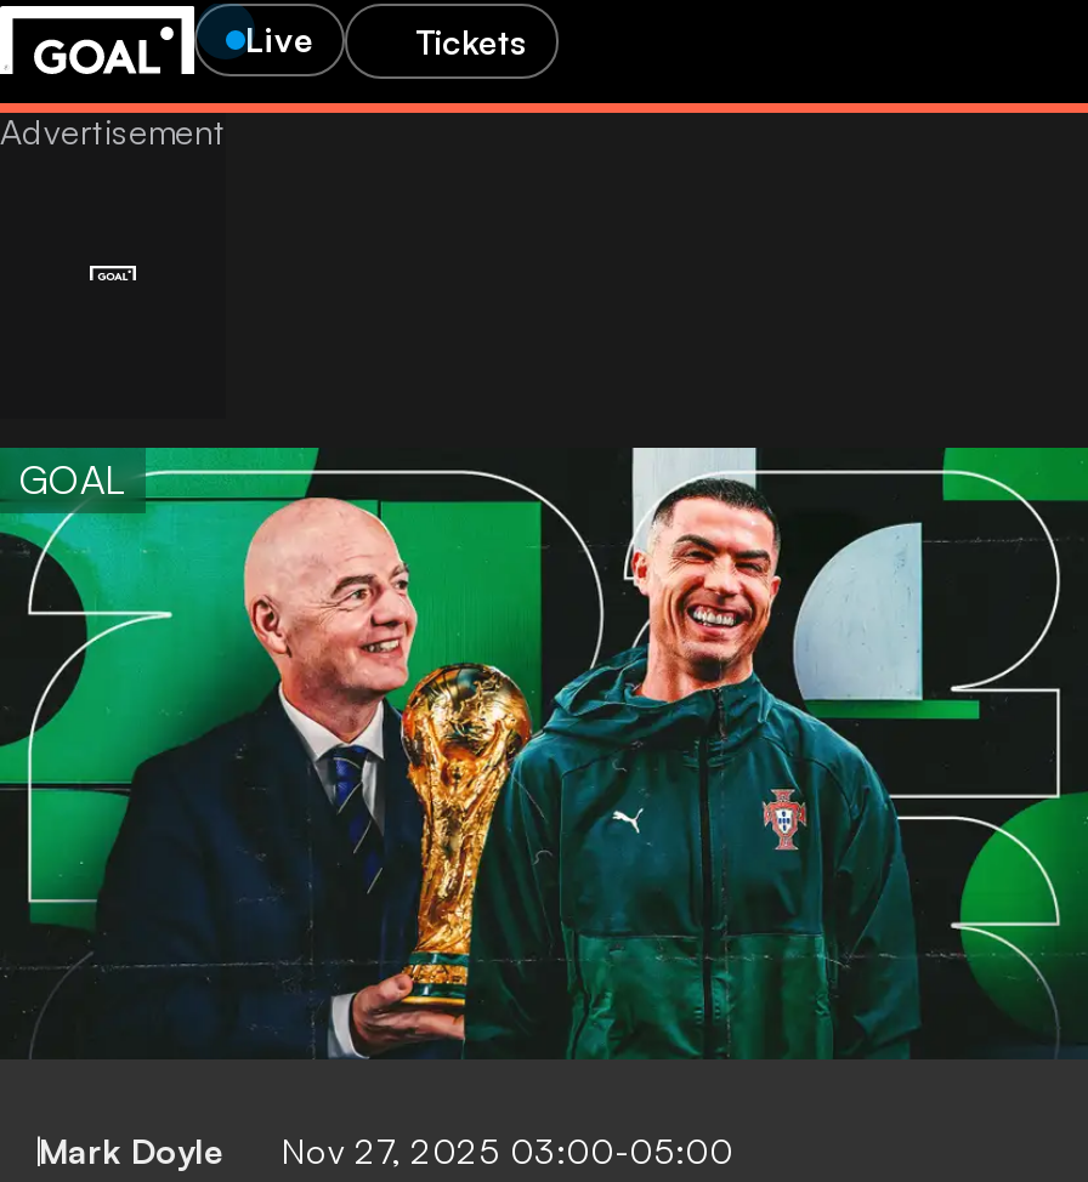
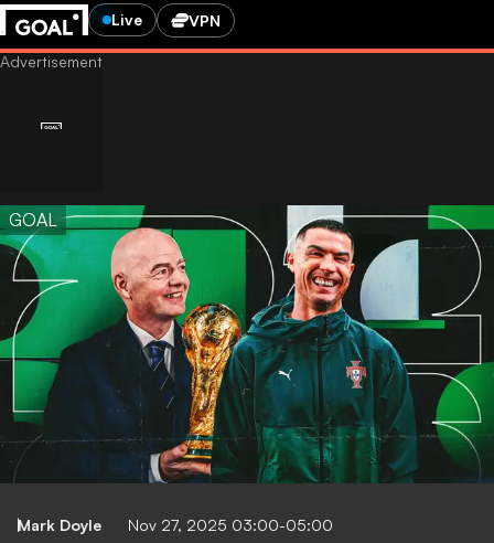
- Tickets
+ VPN
